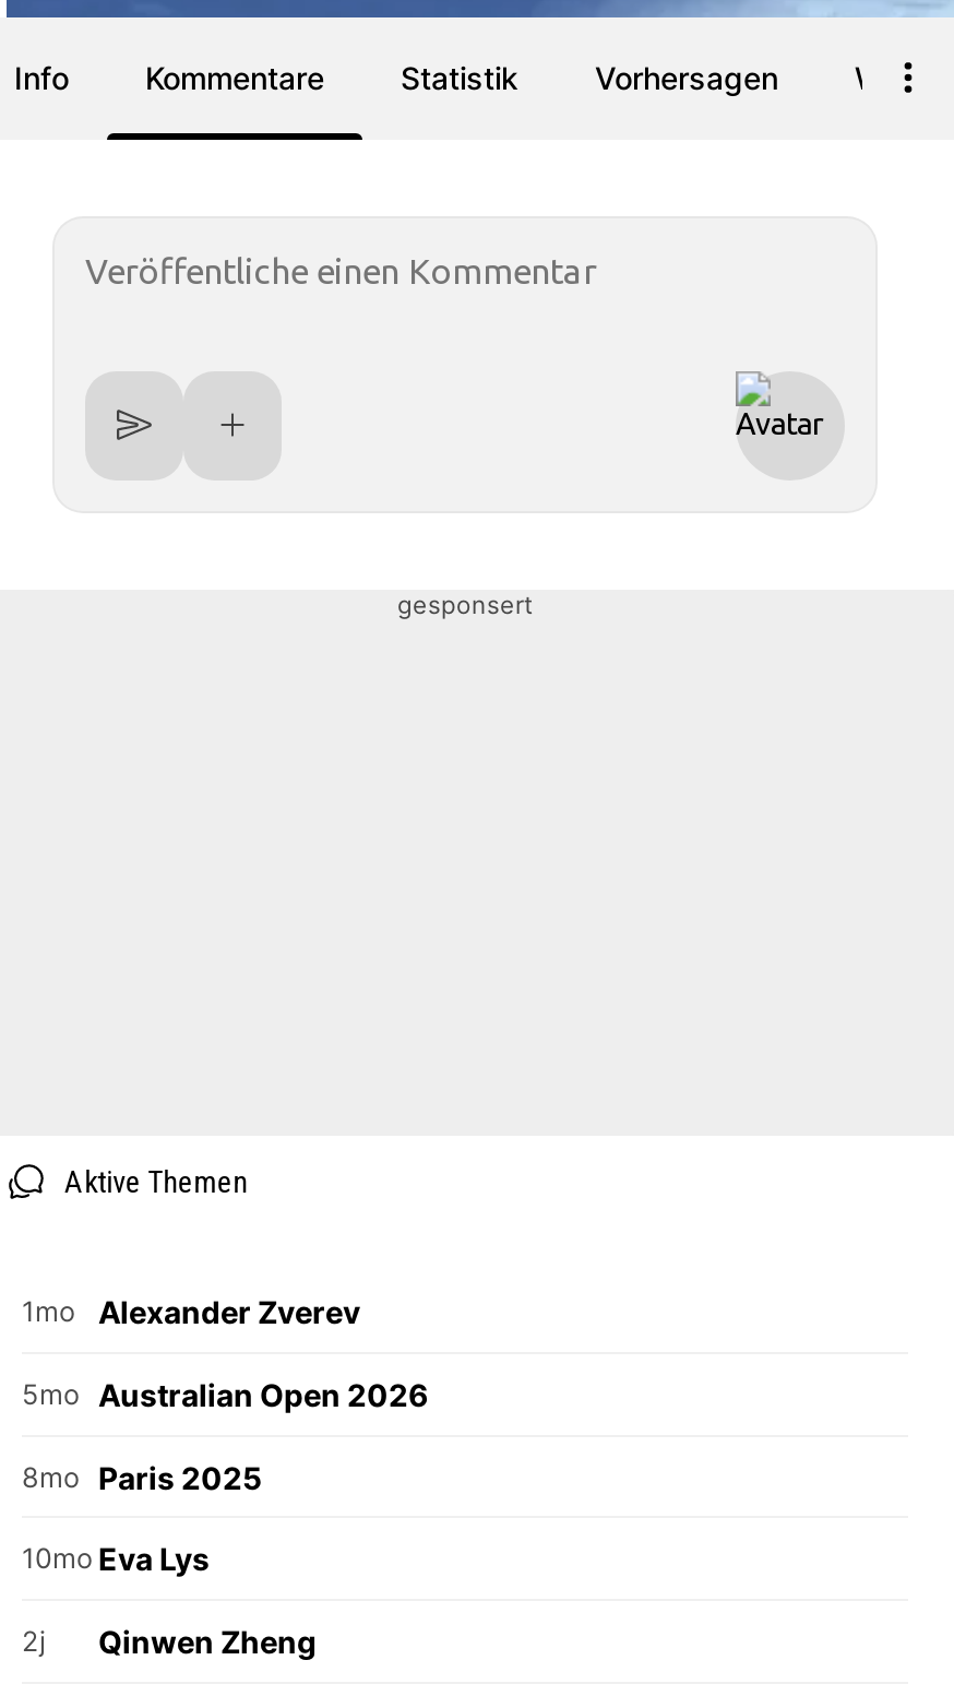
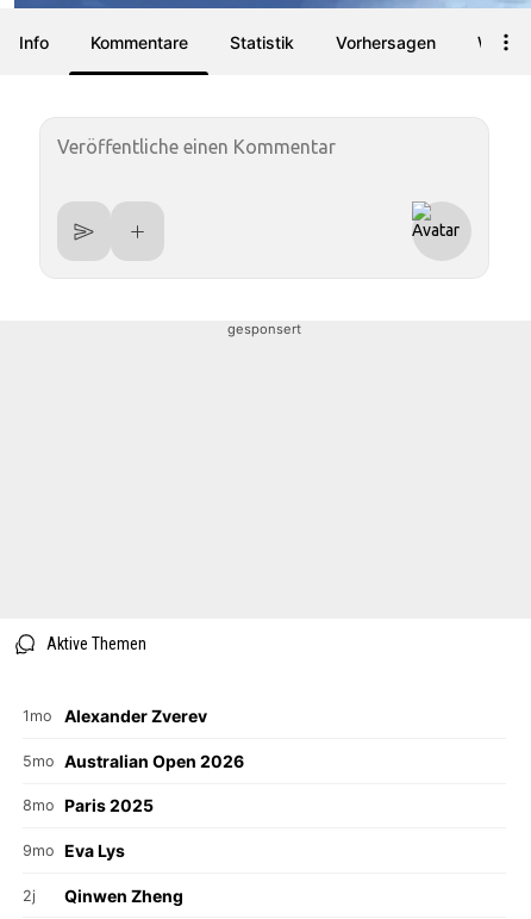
- 10mo Eva Lys
+ 9mo Eva Lys
